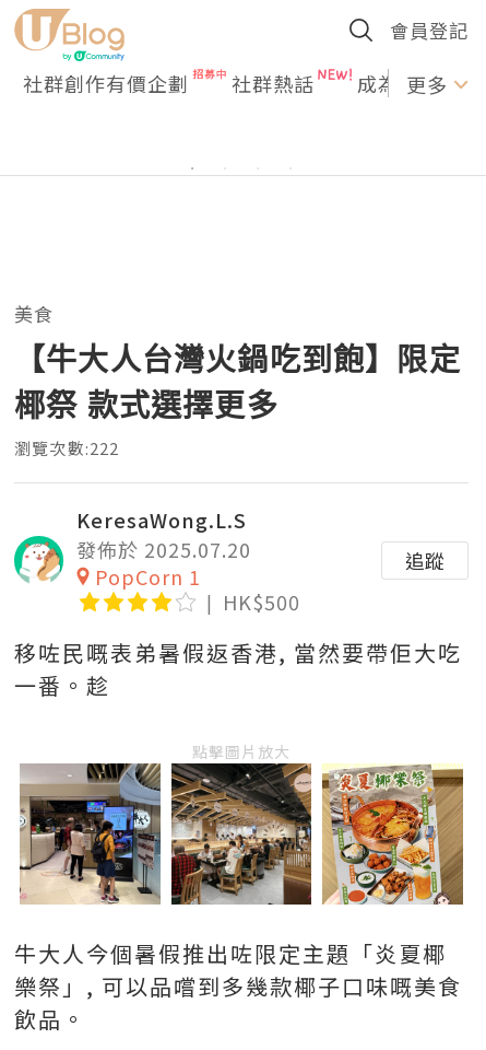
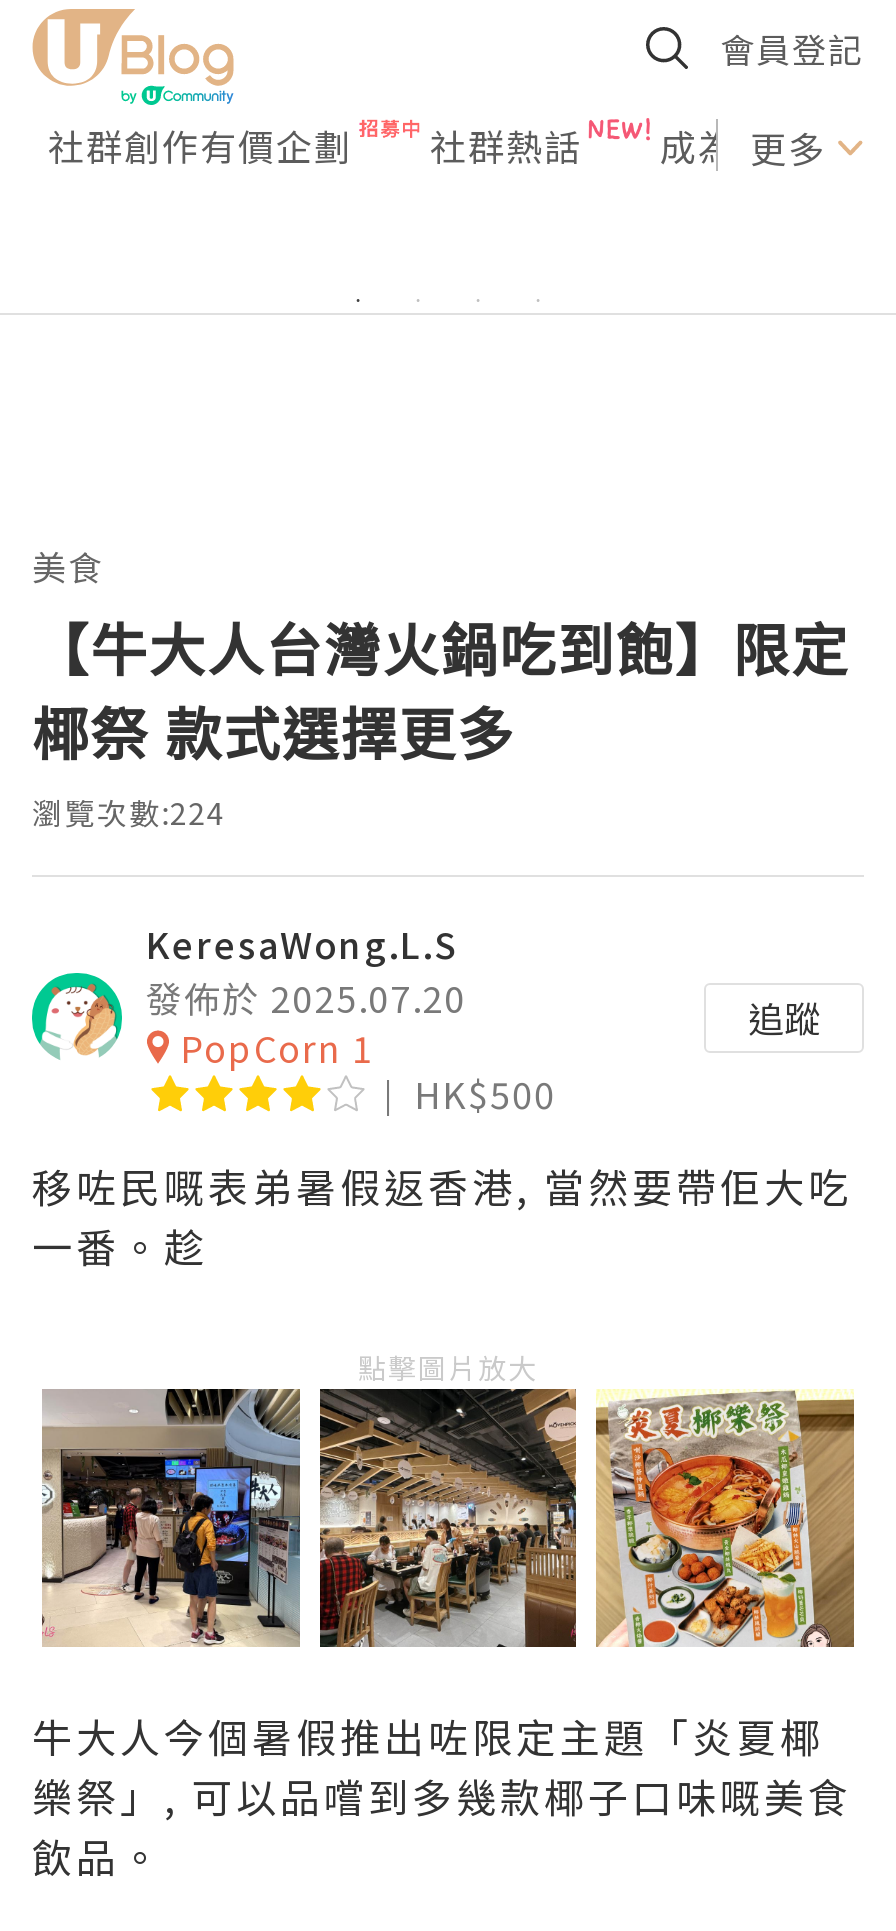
- 瀏覽次數:222
+ 瀏覽次數:224
